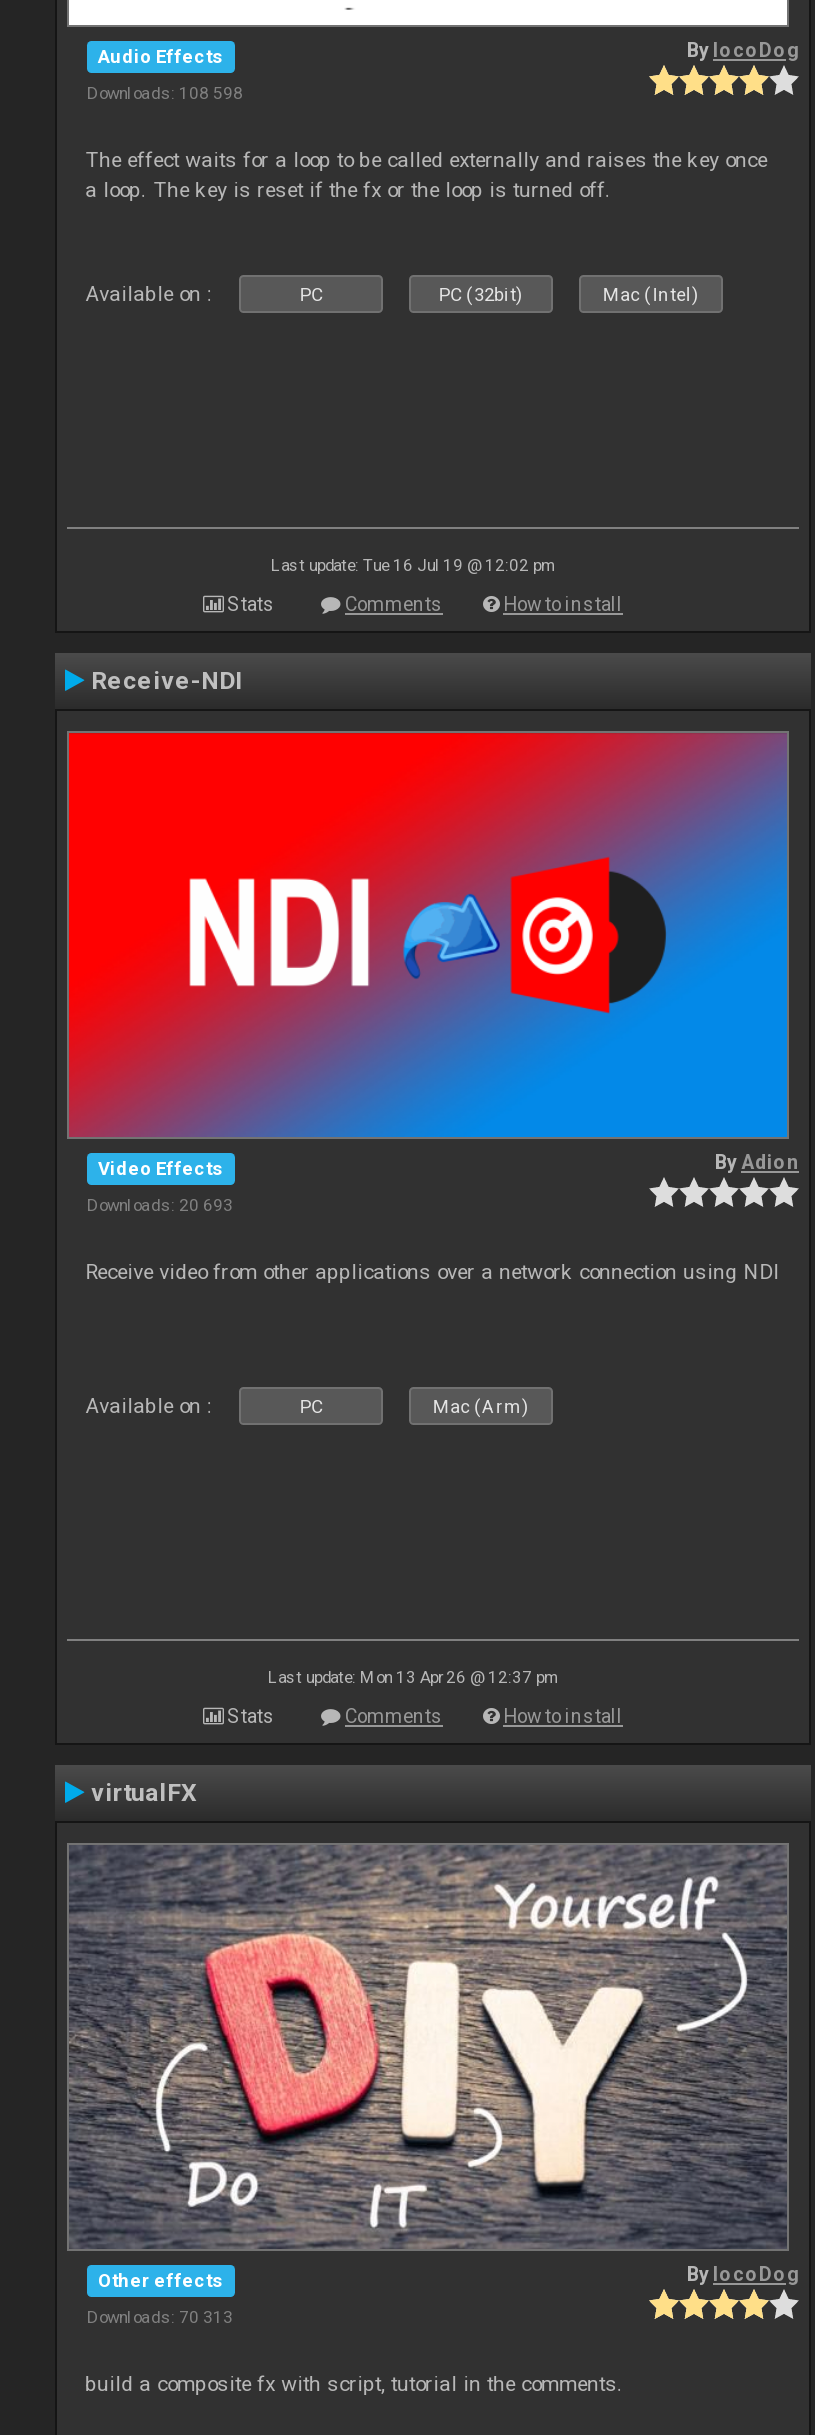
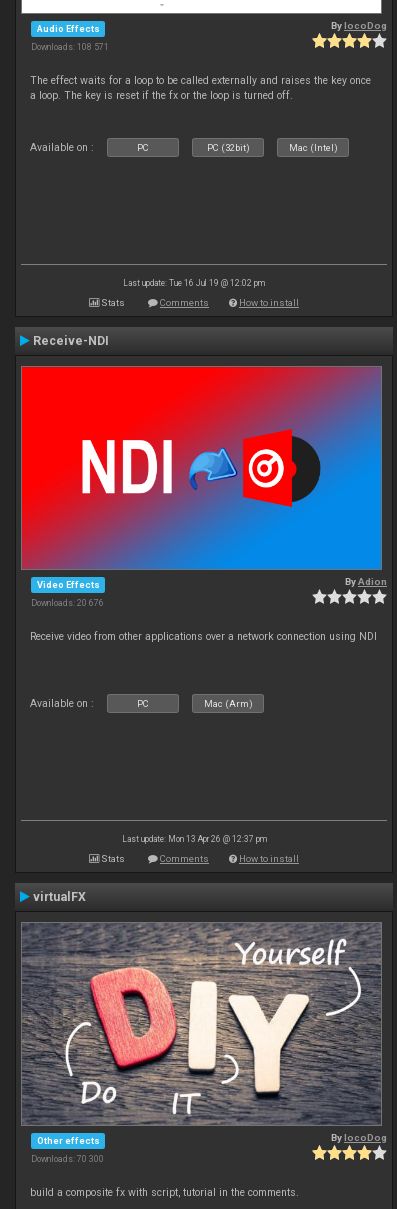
- Downloads: 108 598
+ Downloads: 108 571

- Downloads: 20 693
+ Downloads: 20 676

- Downloads: 70 313
+ Downloads: 70 300
